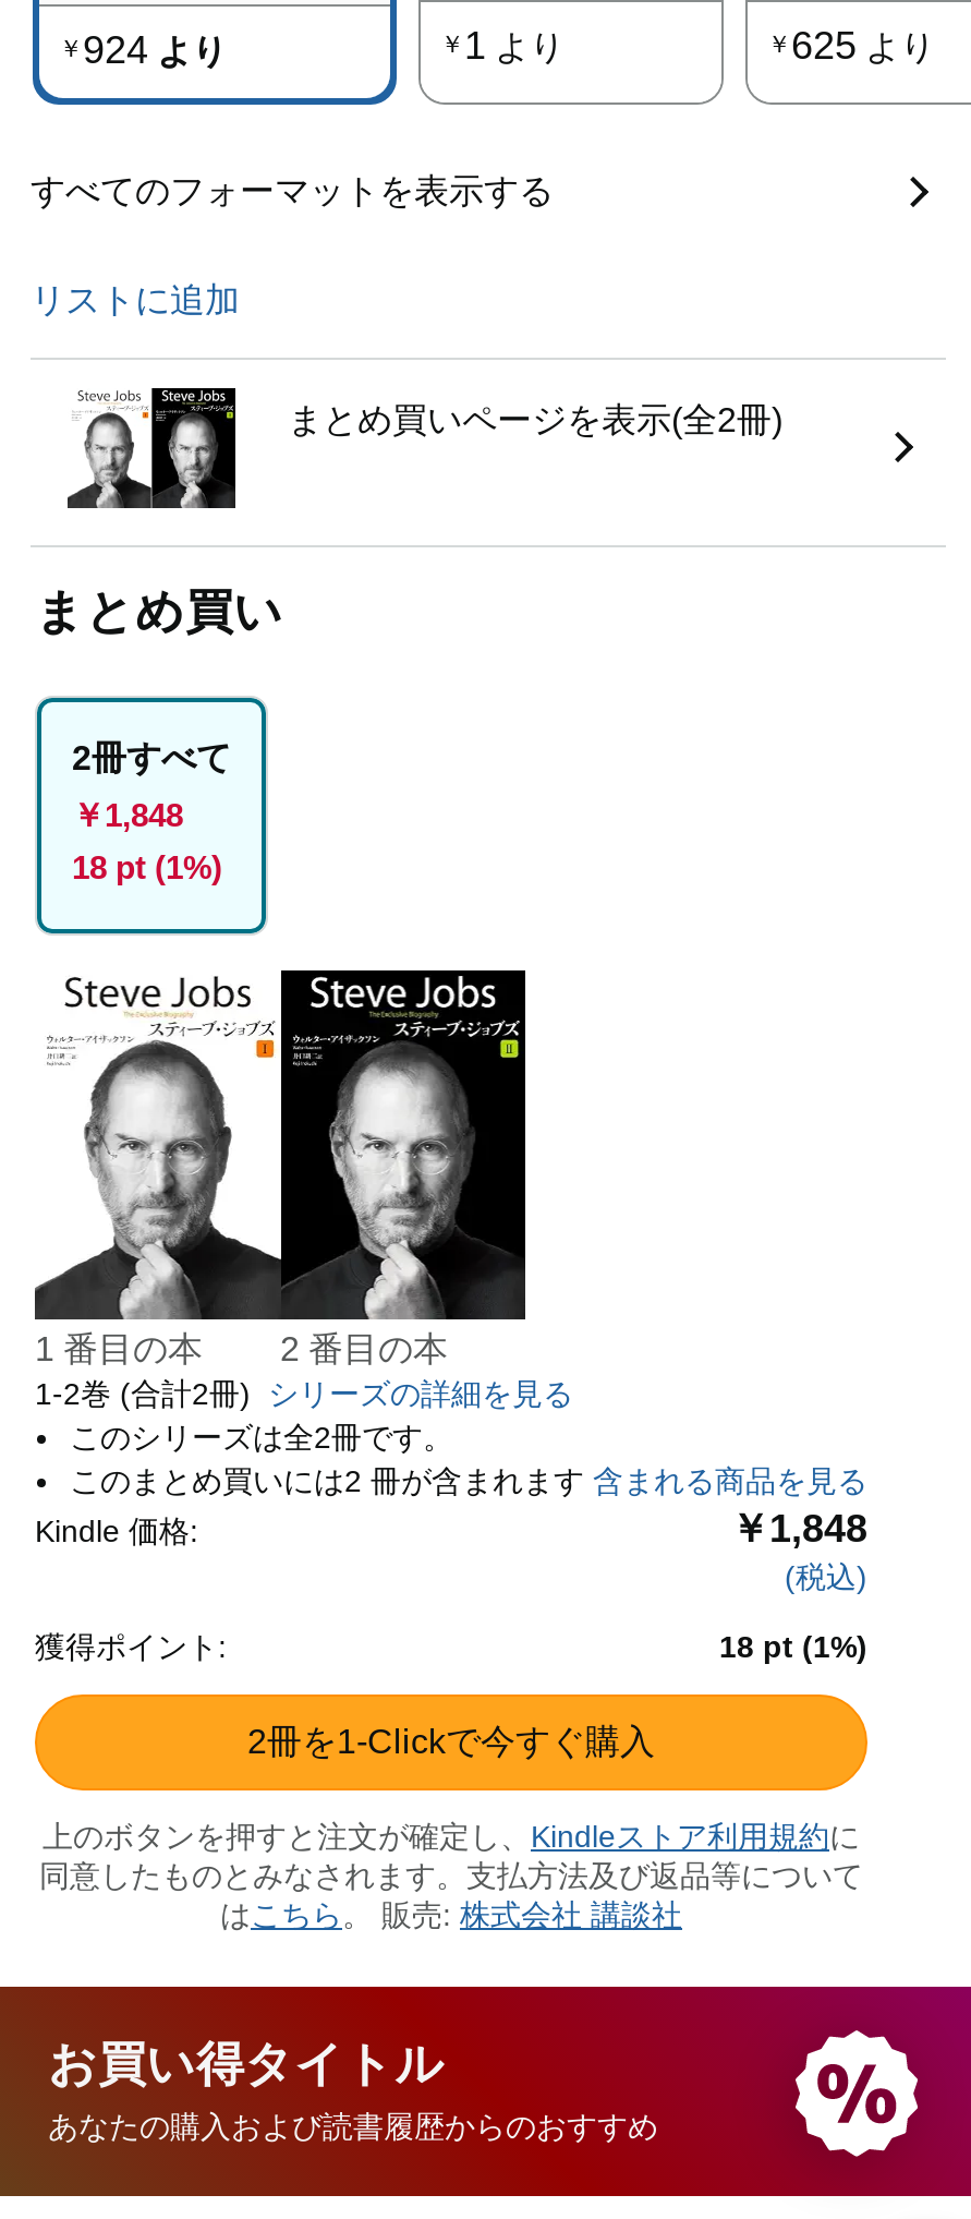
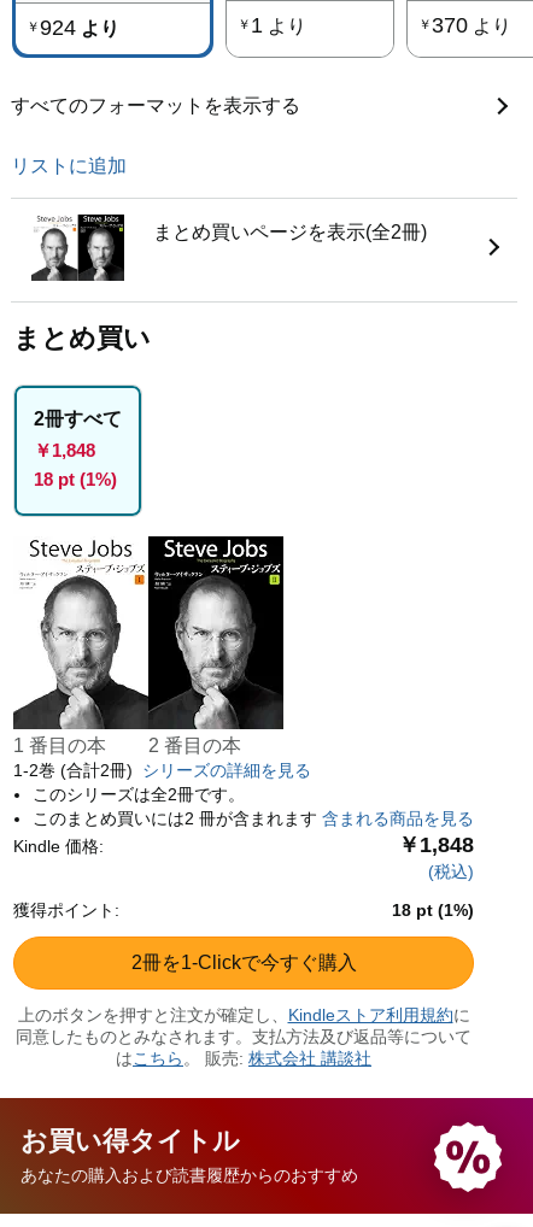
- ￥625より
+ ￥370より
